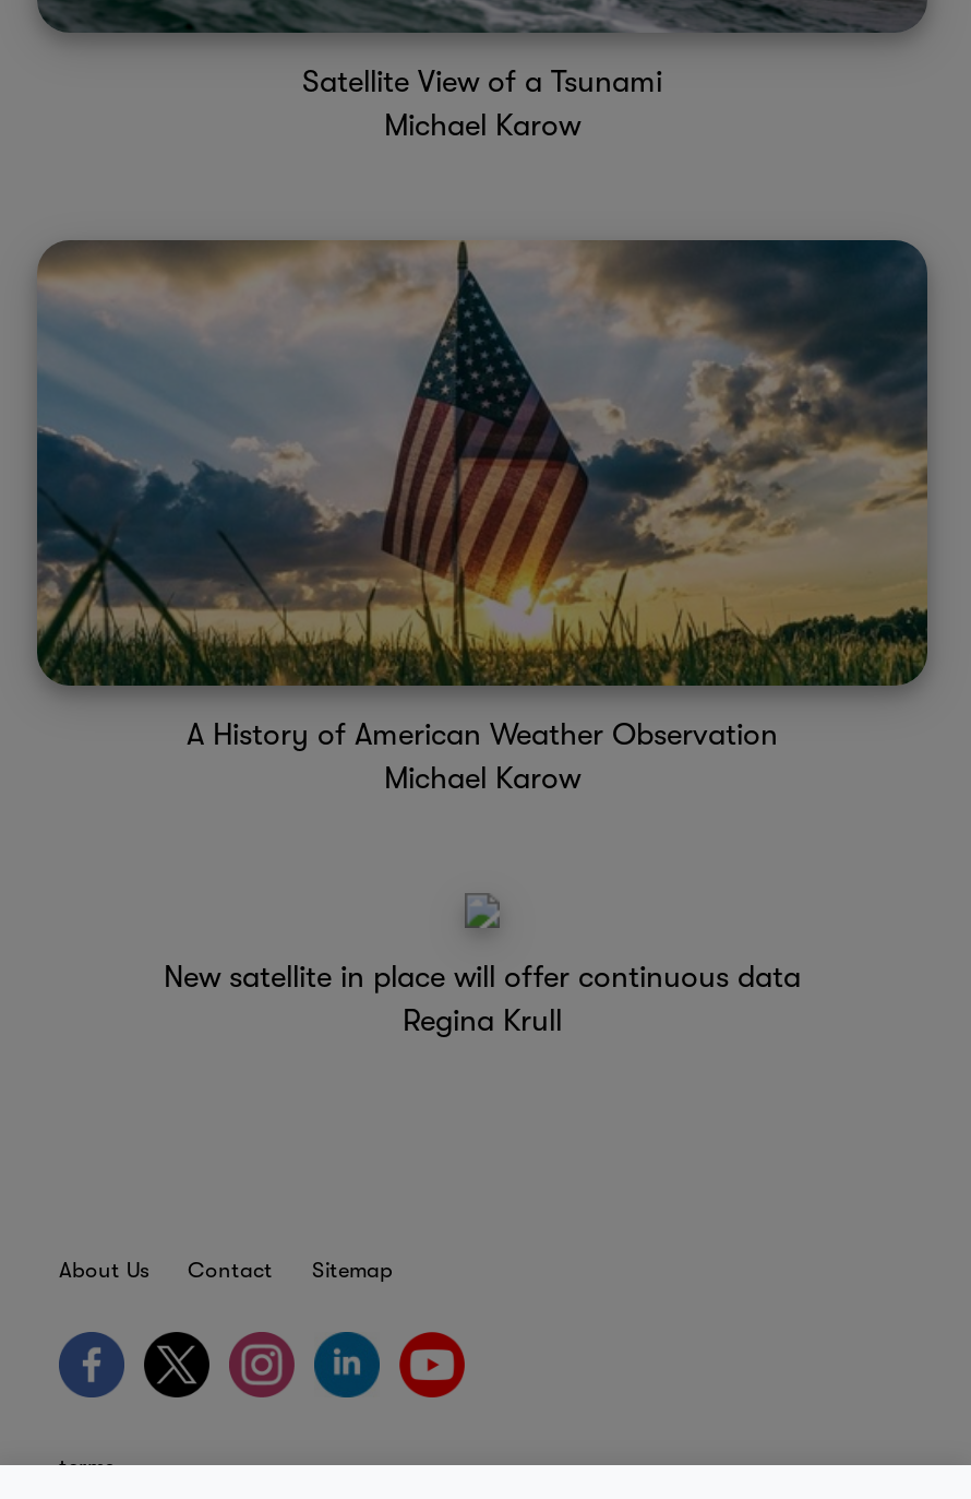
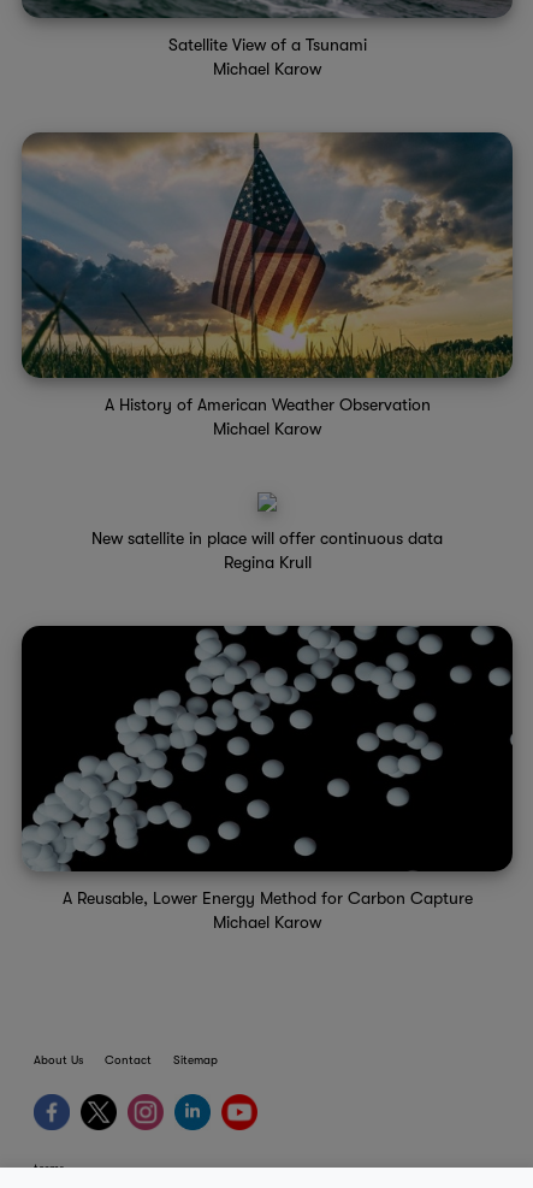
+ [image]
+ A Reusable, Lower Energy Method for Carbon Capture
+ Michael Karow
